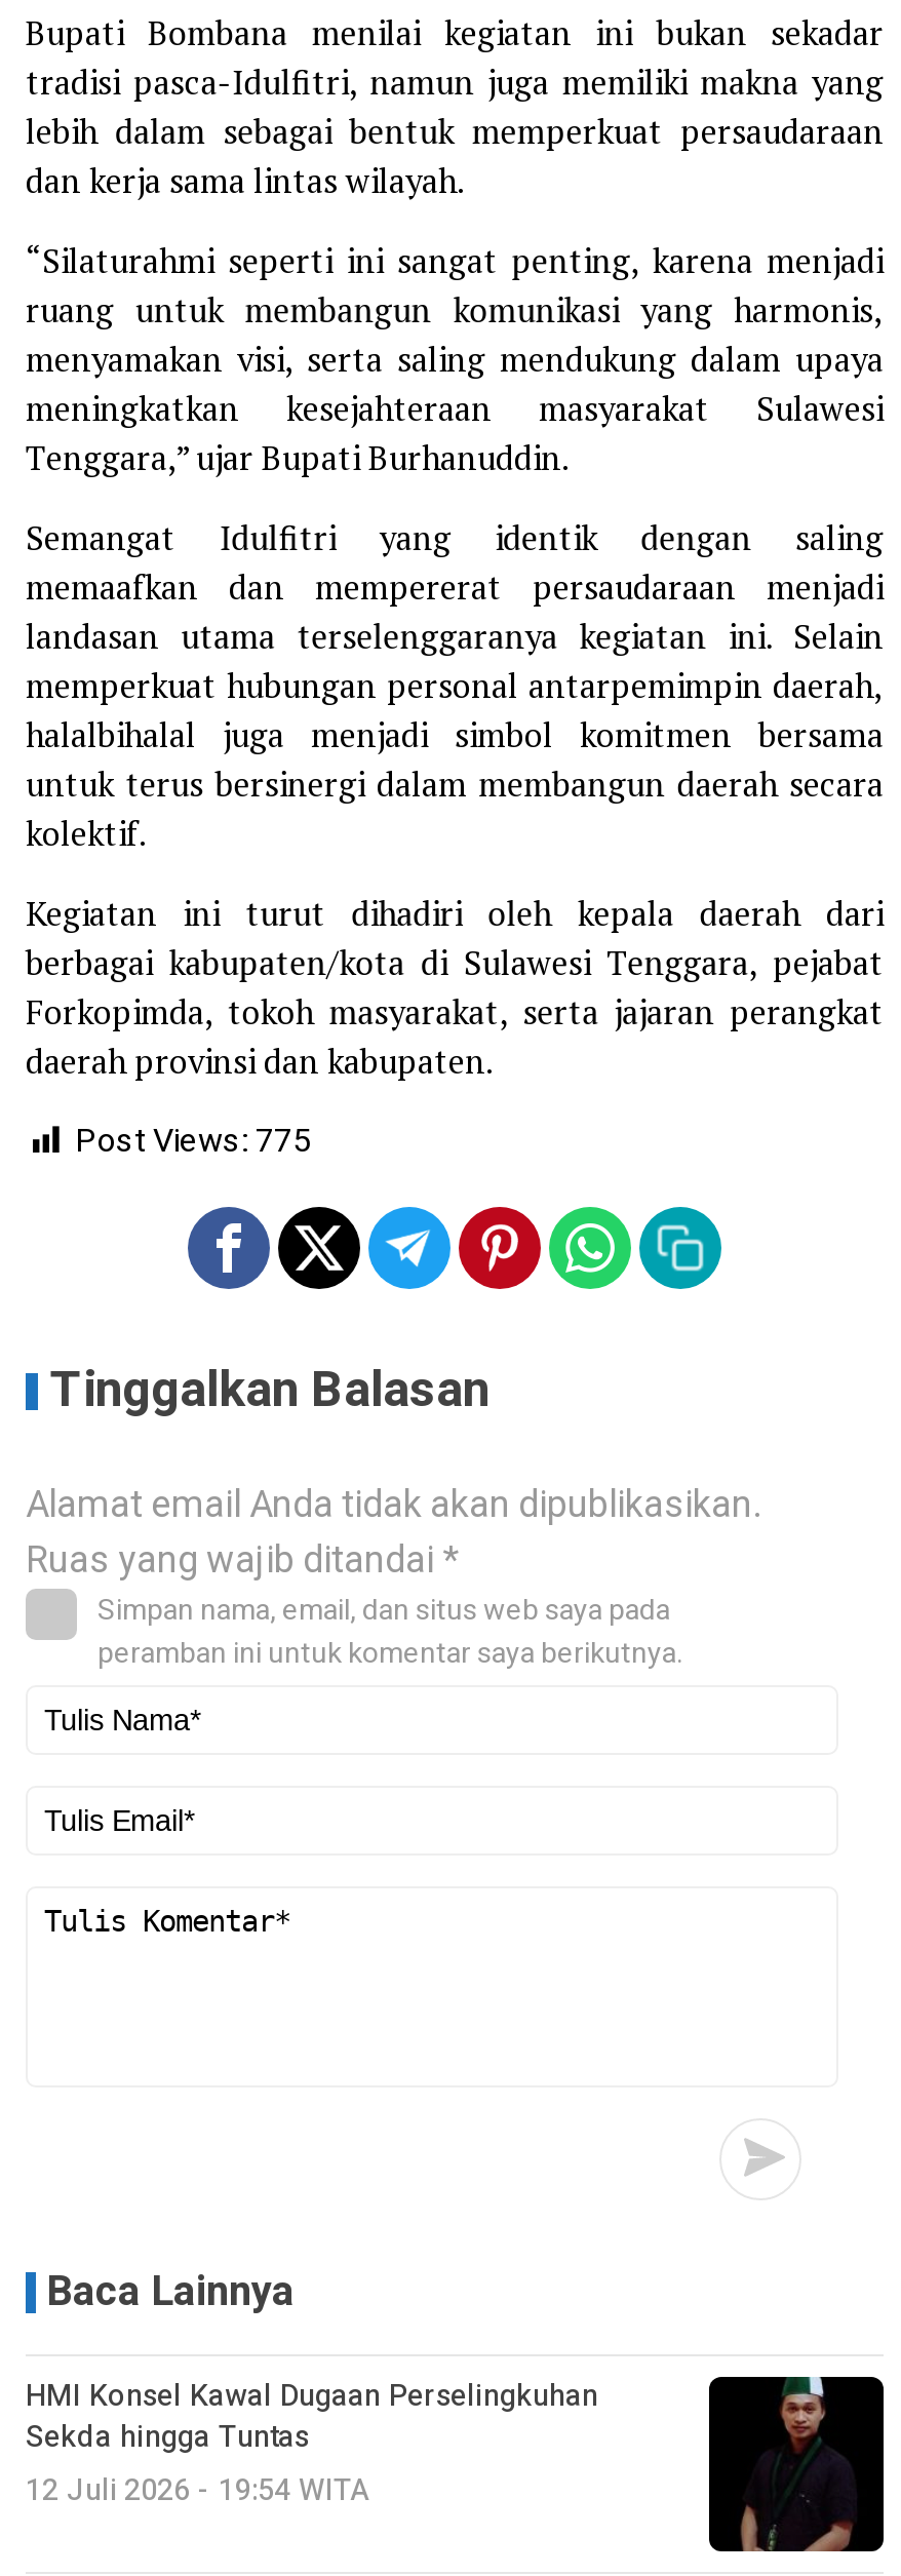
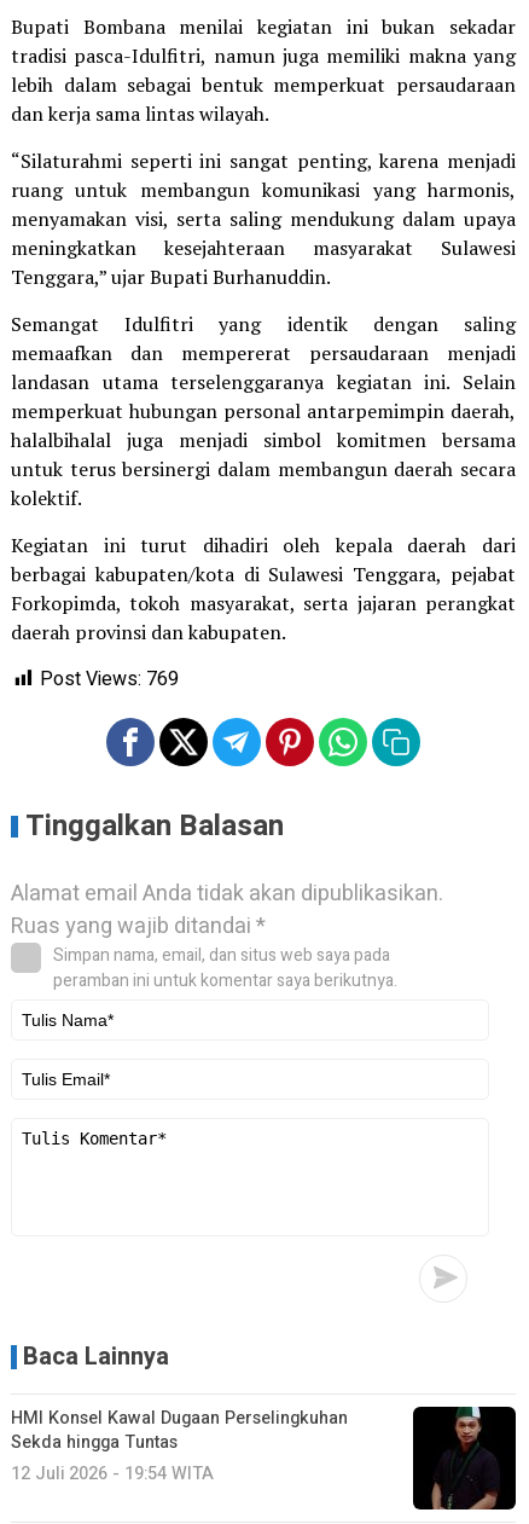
- Post Views: 775
+ Post Views: 769
